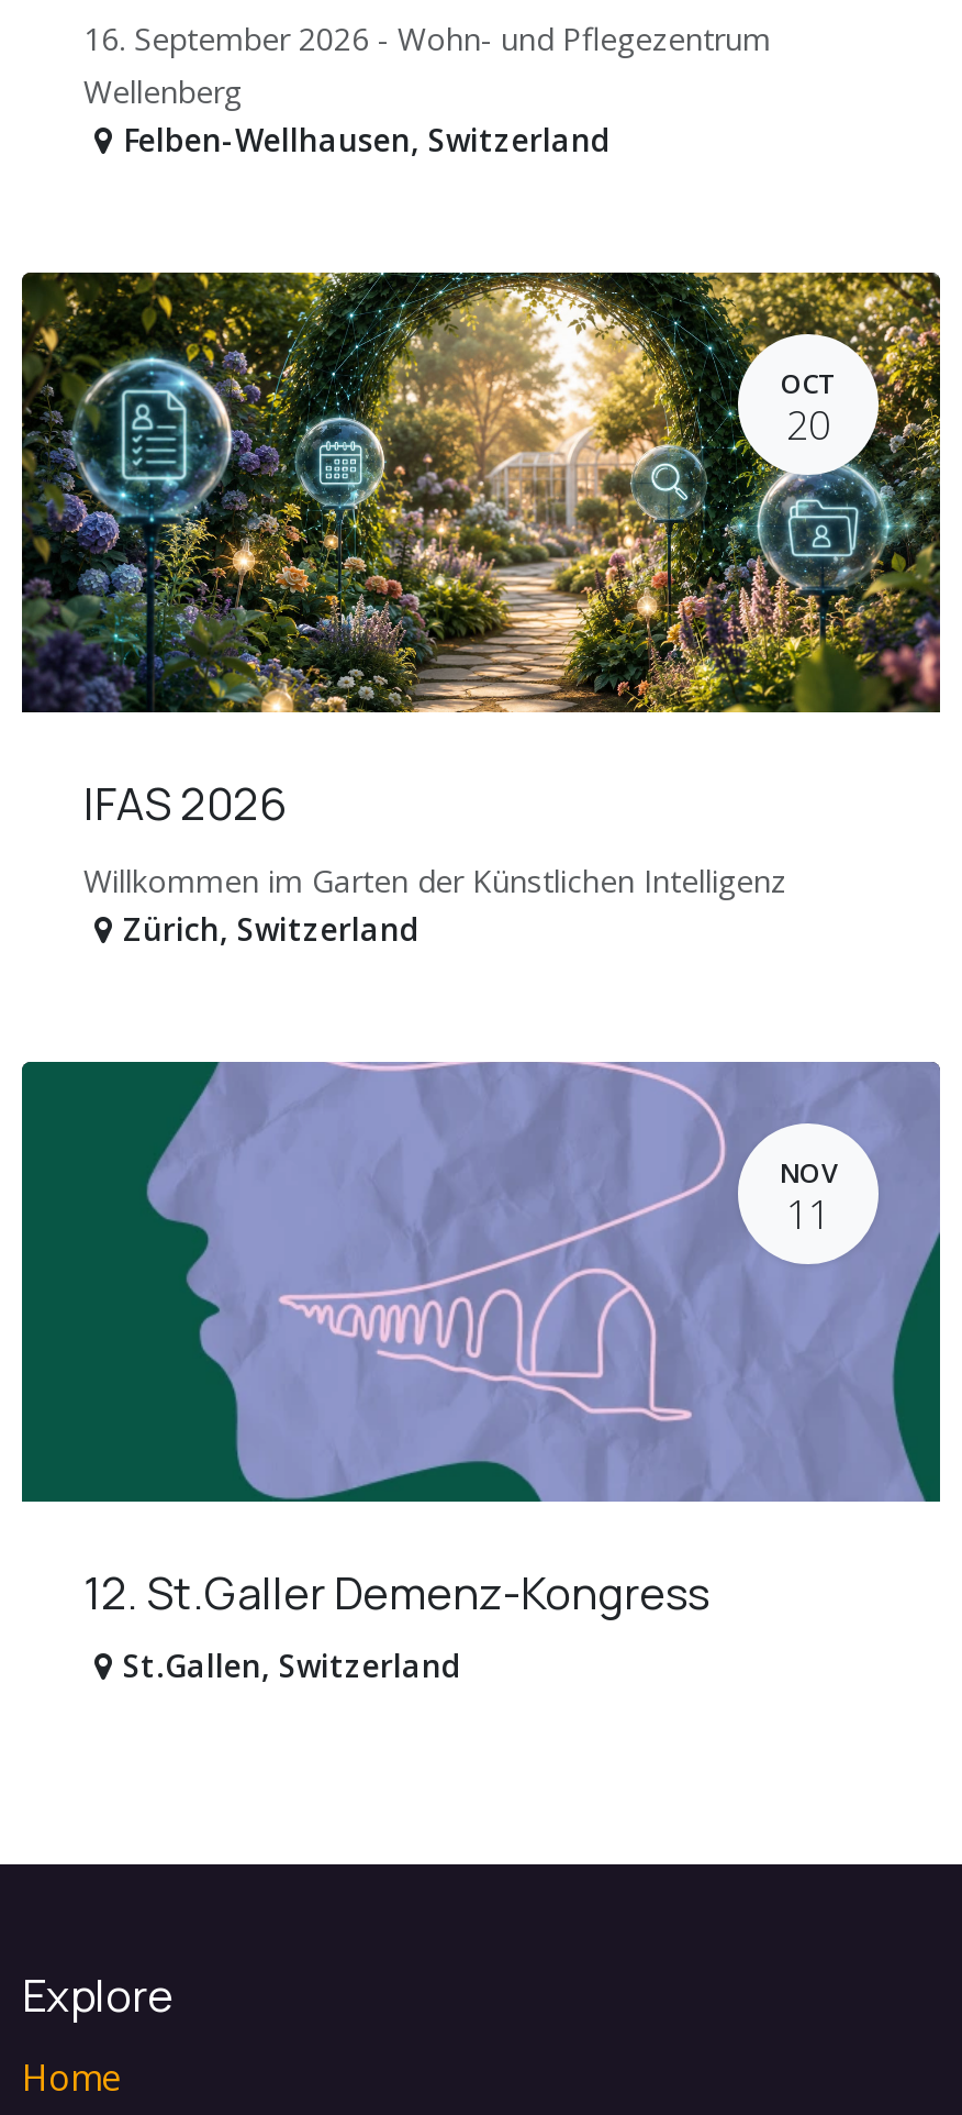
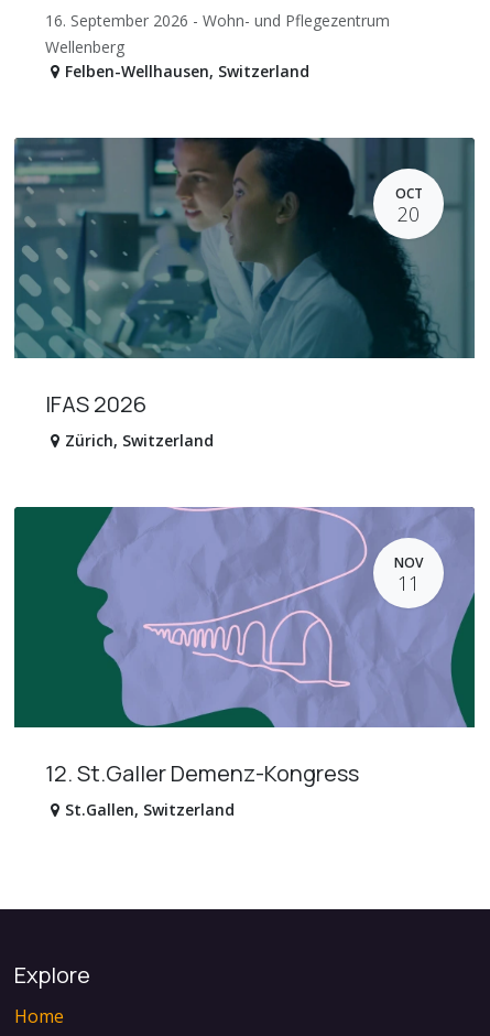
- [image]
+ [image]

- Willkommen im Garten der Künstlichen Intelligenz
